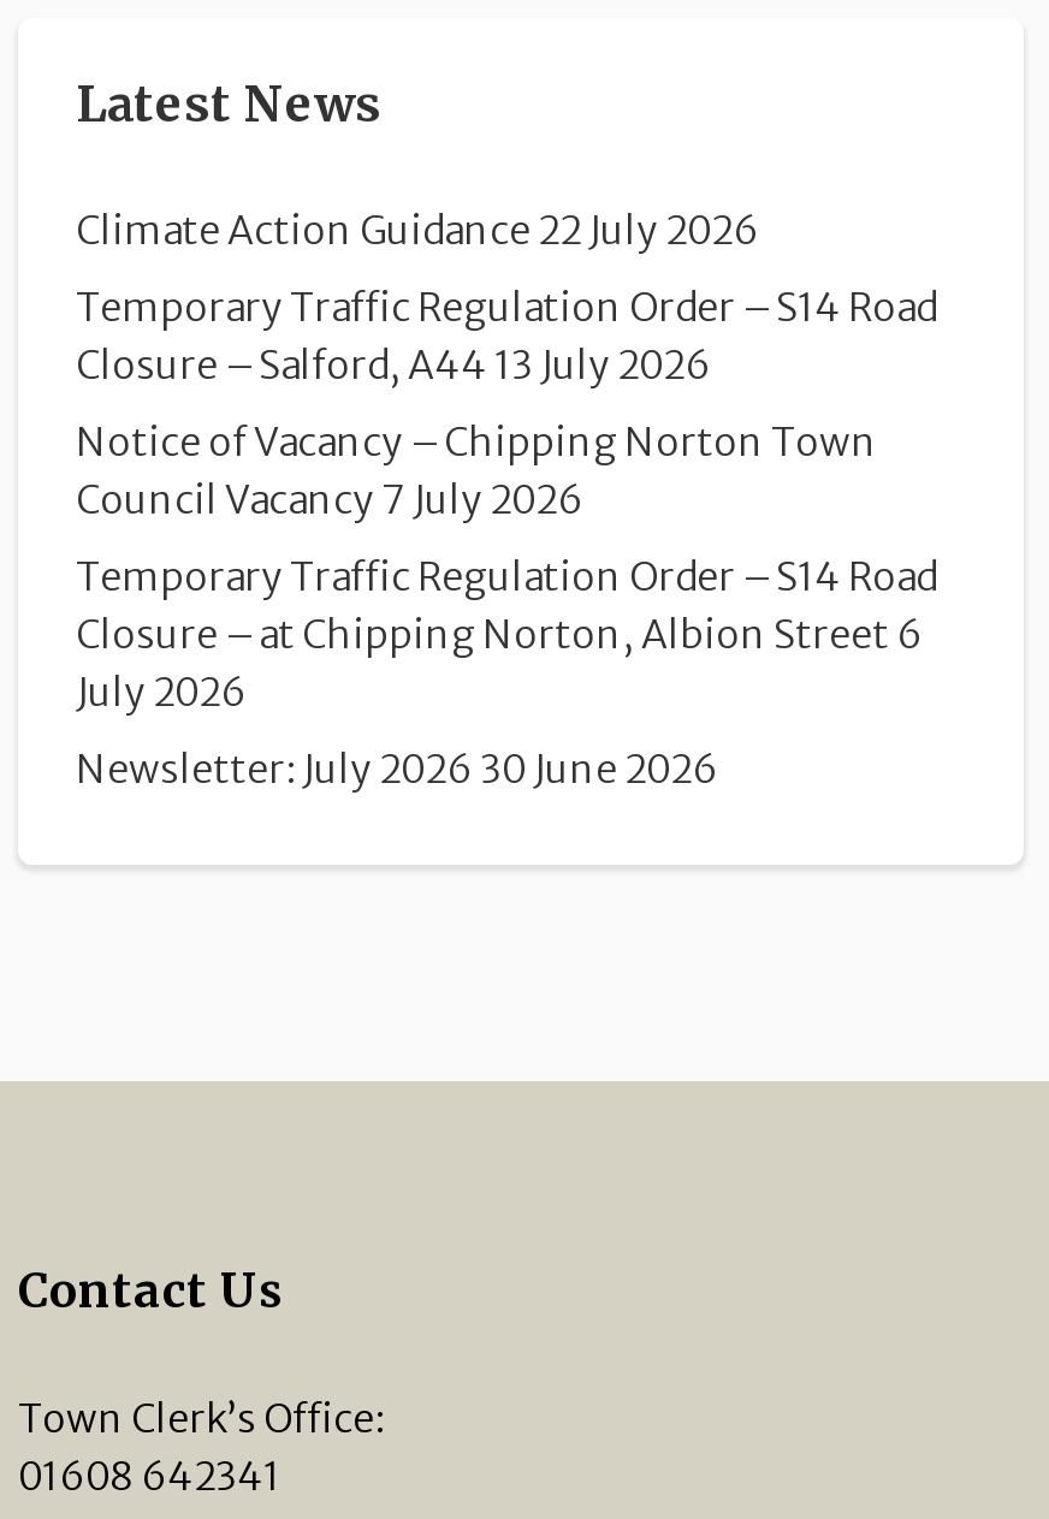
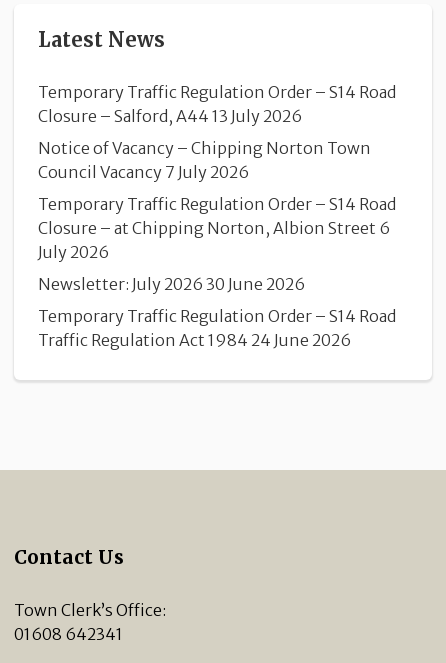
- Climate Action Guidance 22 July 2026

moved up: Temporary Traffic Regulation Order – S14 Road | Closure – Salford, A44 13 July 2026 | Notice of Vacancy – Chipping Norton Town | Council Vacancy 7 July 2026 | Temporary Traffic Regulation Order – S14 Road | Closure – at Chipping Norton, Albion Street 6 | July 2026 | Newsletter: July 2026 30 June 2026

+ Temporary Traffic Regulation Order – S14 Road
+ Traffic Regulation Act 1984 24 June 2026
